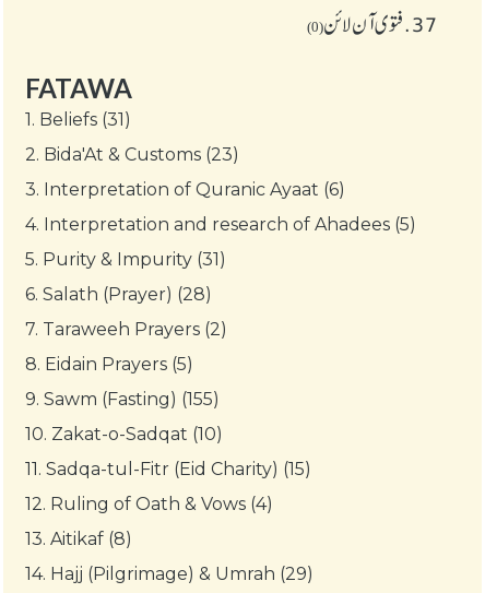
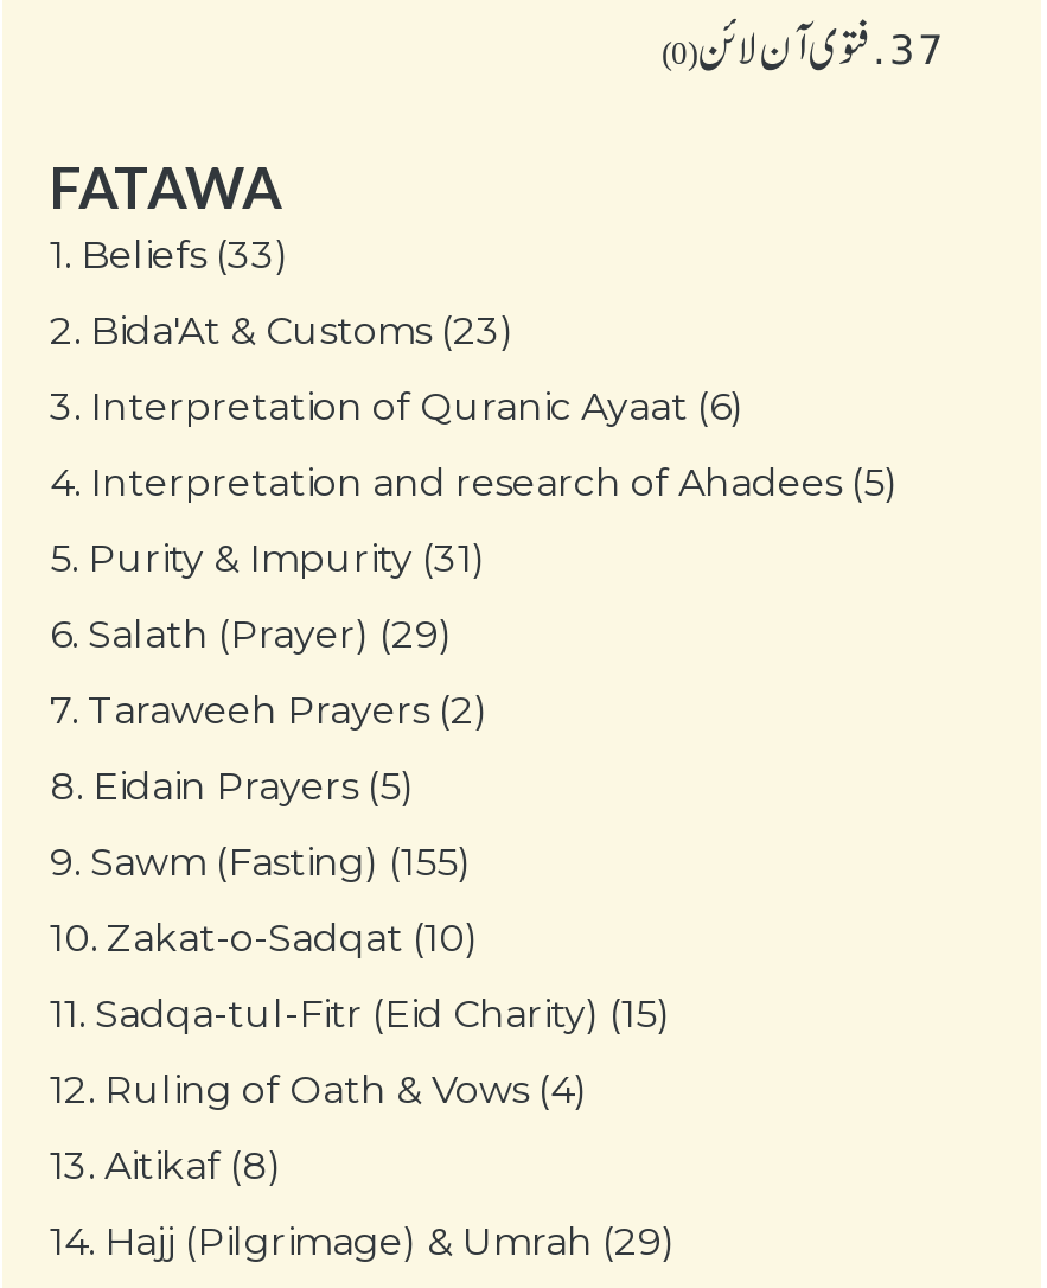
- 1. Beliefs (31)
+ 1. Beliefs (33)

- 6. Salath (Prayer) (28)
+ 6. Salath (Prayer) (29)
